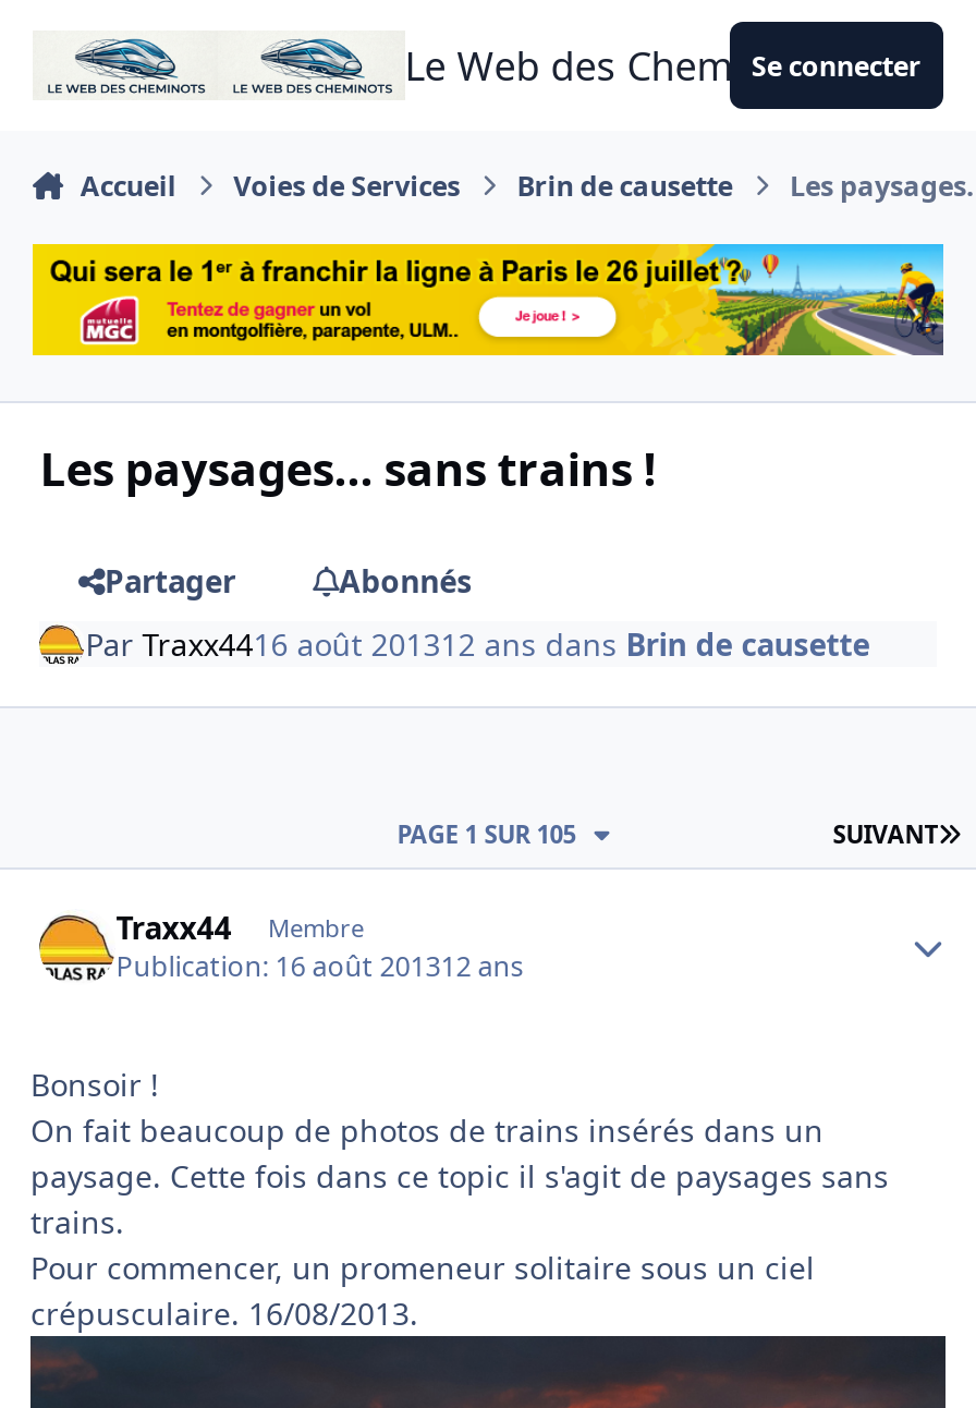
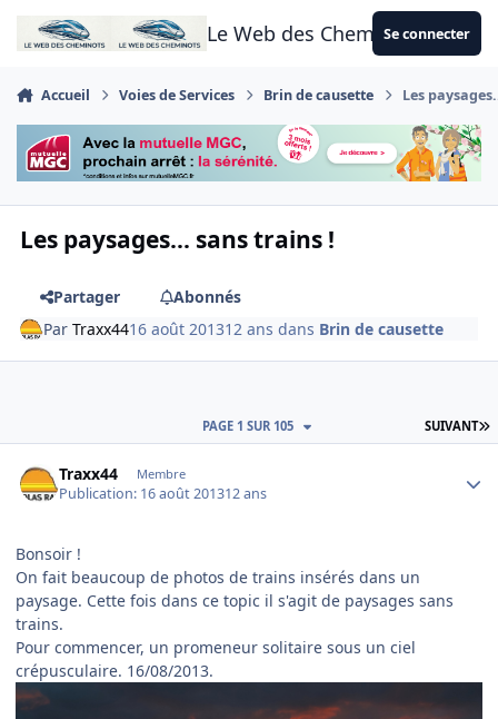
- [image]
+ [image]
